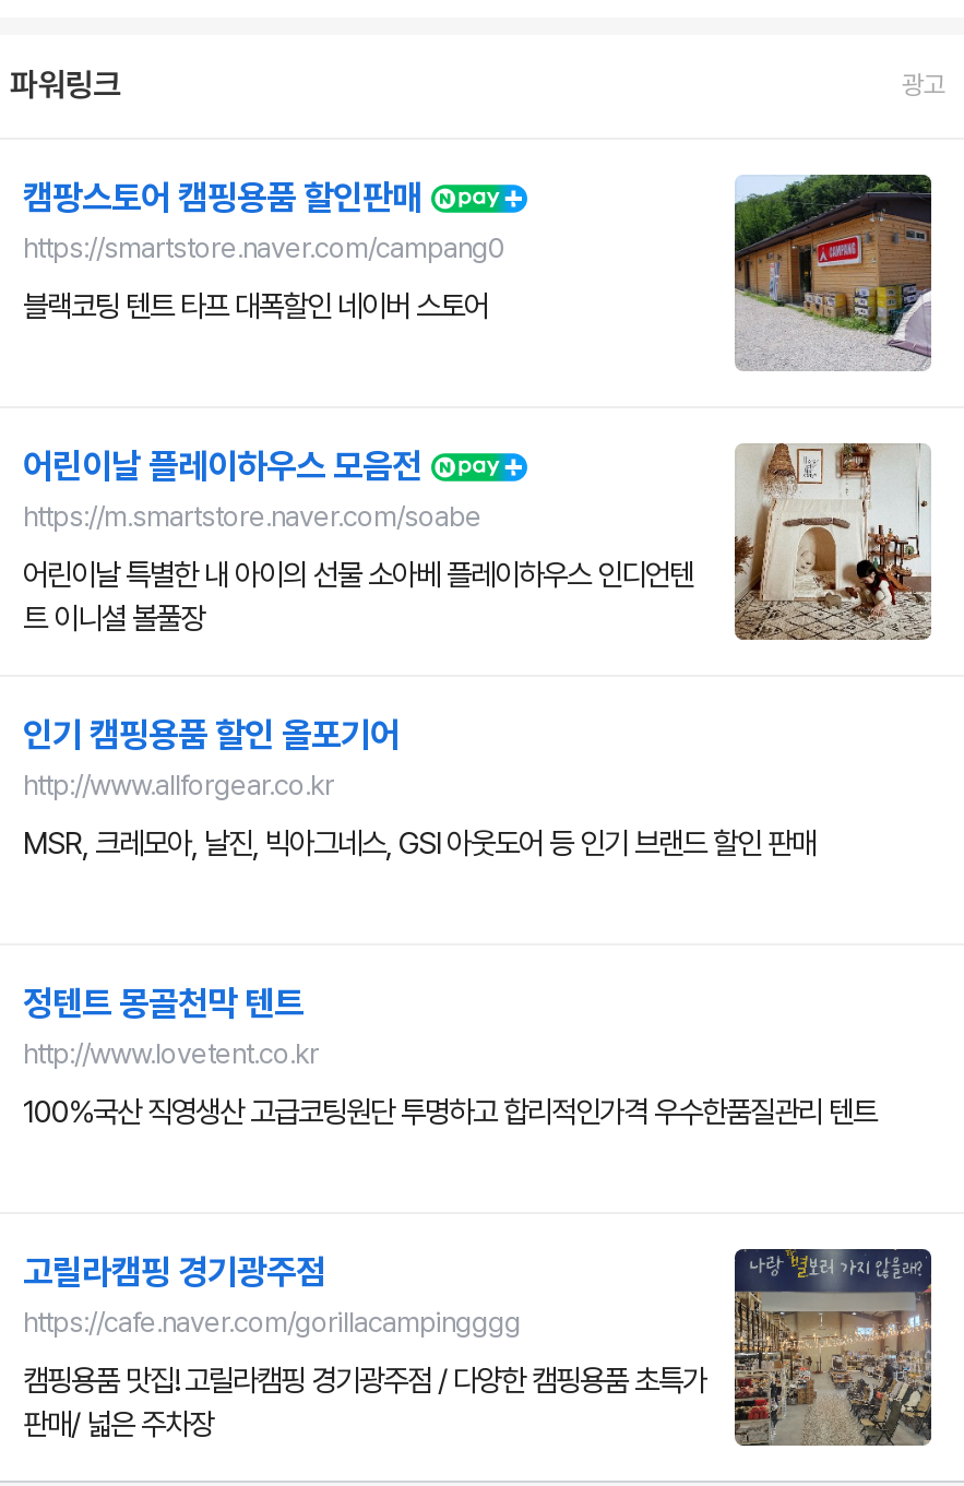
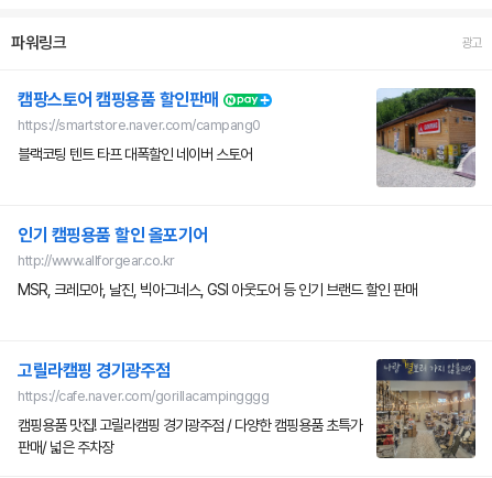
- [image]
- 어린이날 플레이하우스 모음전
- https://m.smartstore.naver.com/soabe
- 어린이날 특별한 내 아이의 선물 소아베 플레이하우스 인디언텐
- 트 이니셜 볼풀장

- 정텐트 몽골천막 텐트
- http://www.lovetent.co.kr
- 100%국산 직영생산 고급코팅원단 투명하고 합리적인가격 우수한품질관리 텐트
